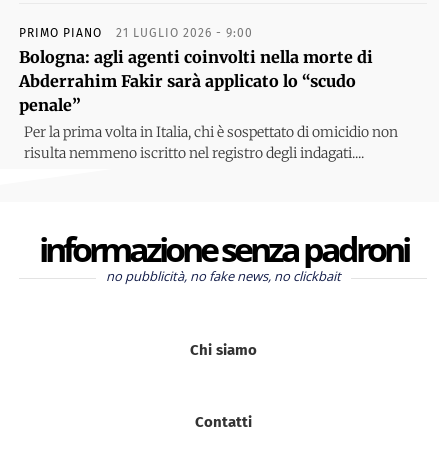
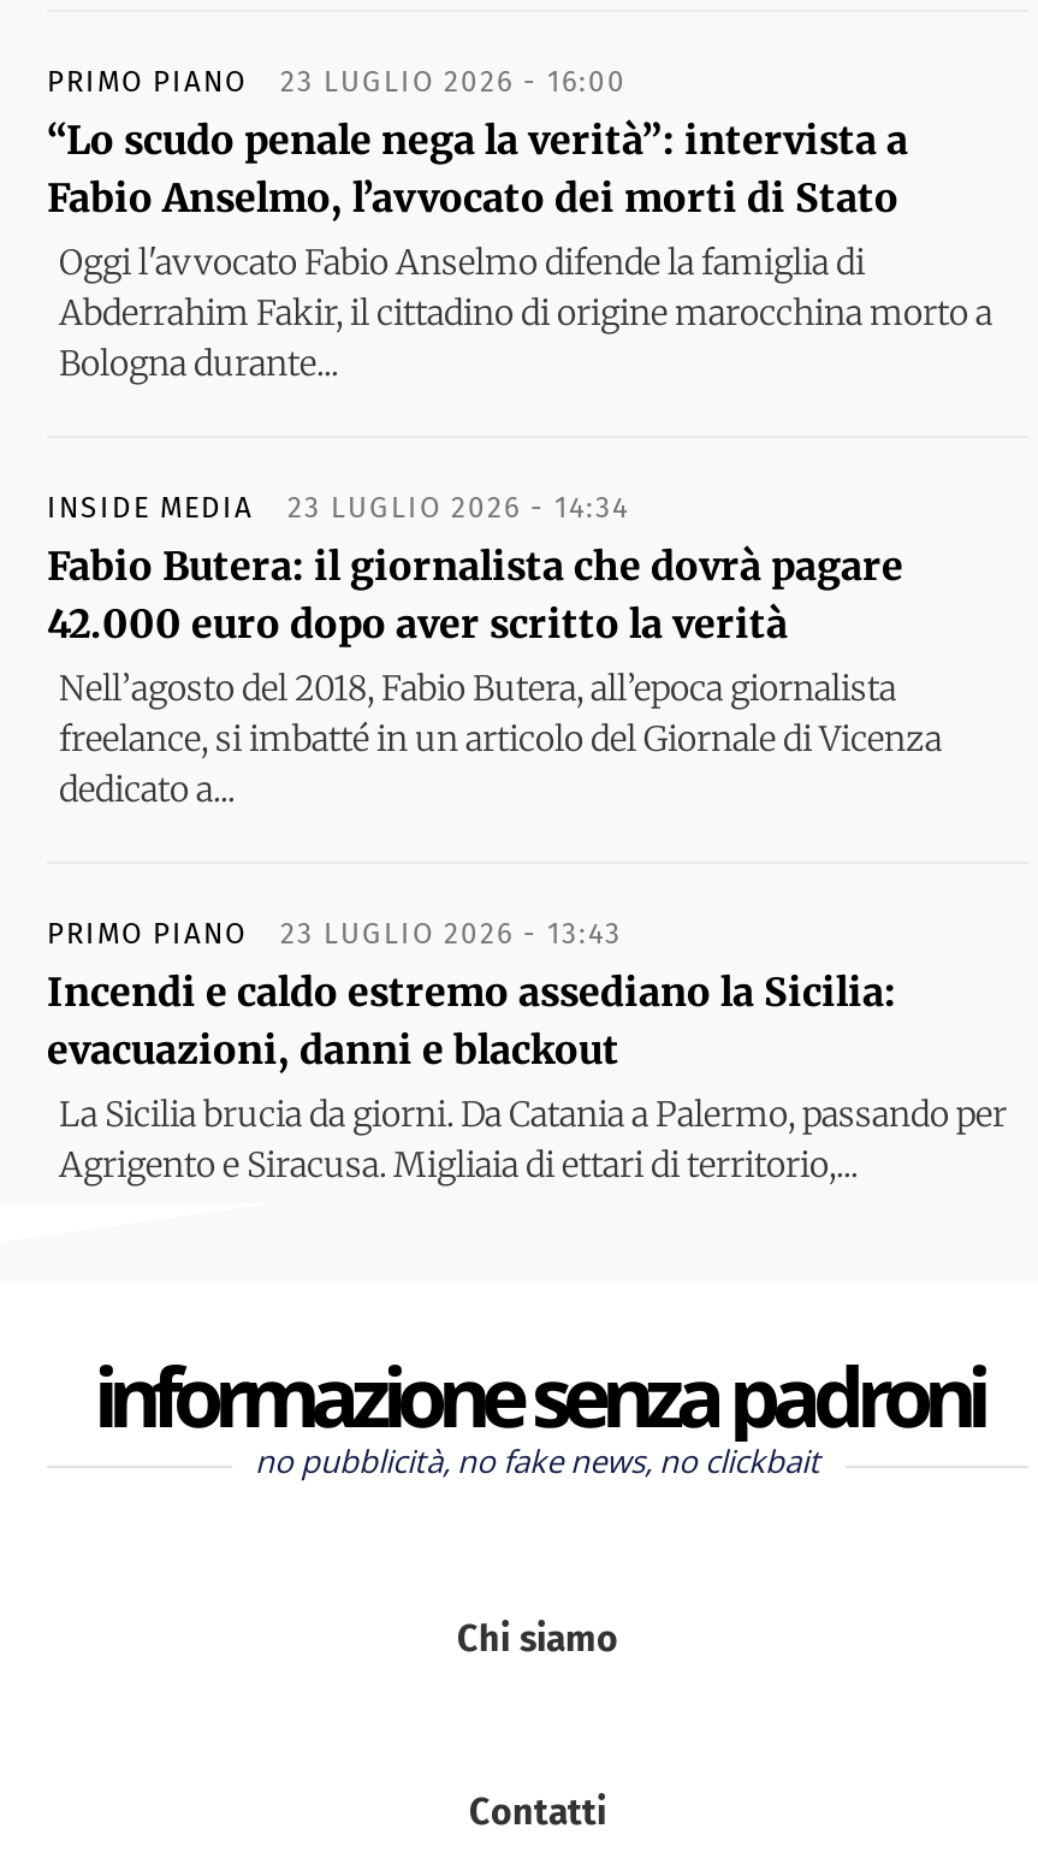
- 21 LUGLIO 2026 - 9:00
- Bologna: agli agenti coinvolti nella morte di
- Abderrahim Fakir sarà applicato lo “scudo
- penale”
- Per la prima volta in Italia, chi è sospettato di omicidio non
- risulta nemmeno iscritto nel registro degli indagati....
+ 23 LUGLIO 2026 - 16:00
+ “Lo scudo penale nega la verità”: intervista a
+ Fabio Anselmo, l’avvocato dei morti di Stato
+ Oggi l'avvocato Fabio Anselmo difende la famiglia di
+ Abderrahim Fakir, il cittadino di origine marocchina morto a
+ Bologna durante...
+ INSIDE MEDIA
+ 23 LUGLIO 2026 - 14:34
+ Fabio Butera: il giornalista che dovrà pagare
+ 42.000 euro dopo aver scritto la verità
+ Nell’agosto del 2018, Fabio Butera, all’epoca giornalista
+ freelance, si imbatté in un articolo del Giornale di Vicenza
+ dedicato a...
+ PRIMO PIANO
+ 23 LUGLIO 2026 - 13:43
+ Incendi e caldo estremo assediano la Sicilia:
+ evacuazioni, danni e blackout
+ La Sicilia brucia da giorni. Da Catania a Palermo, passando per
+ Agrigento e Siracusa. Migliaia di ettari di territorio,...
